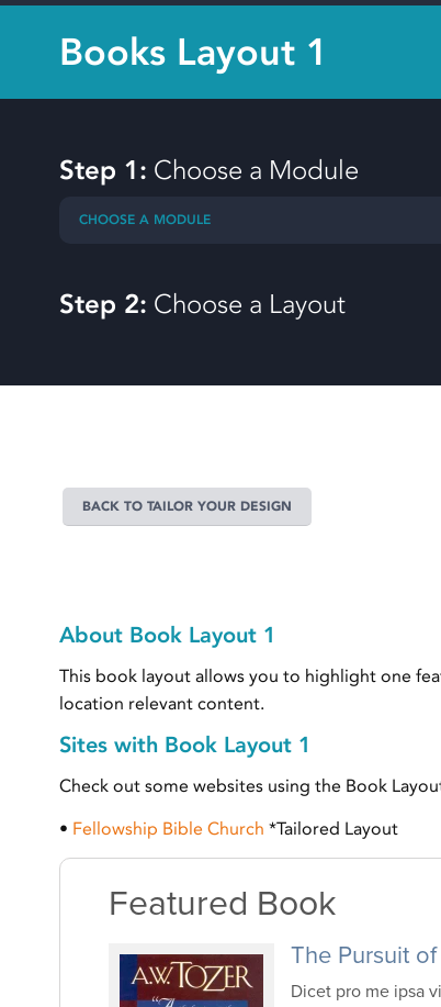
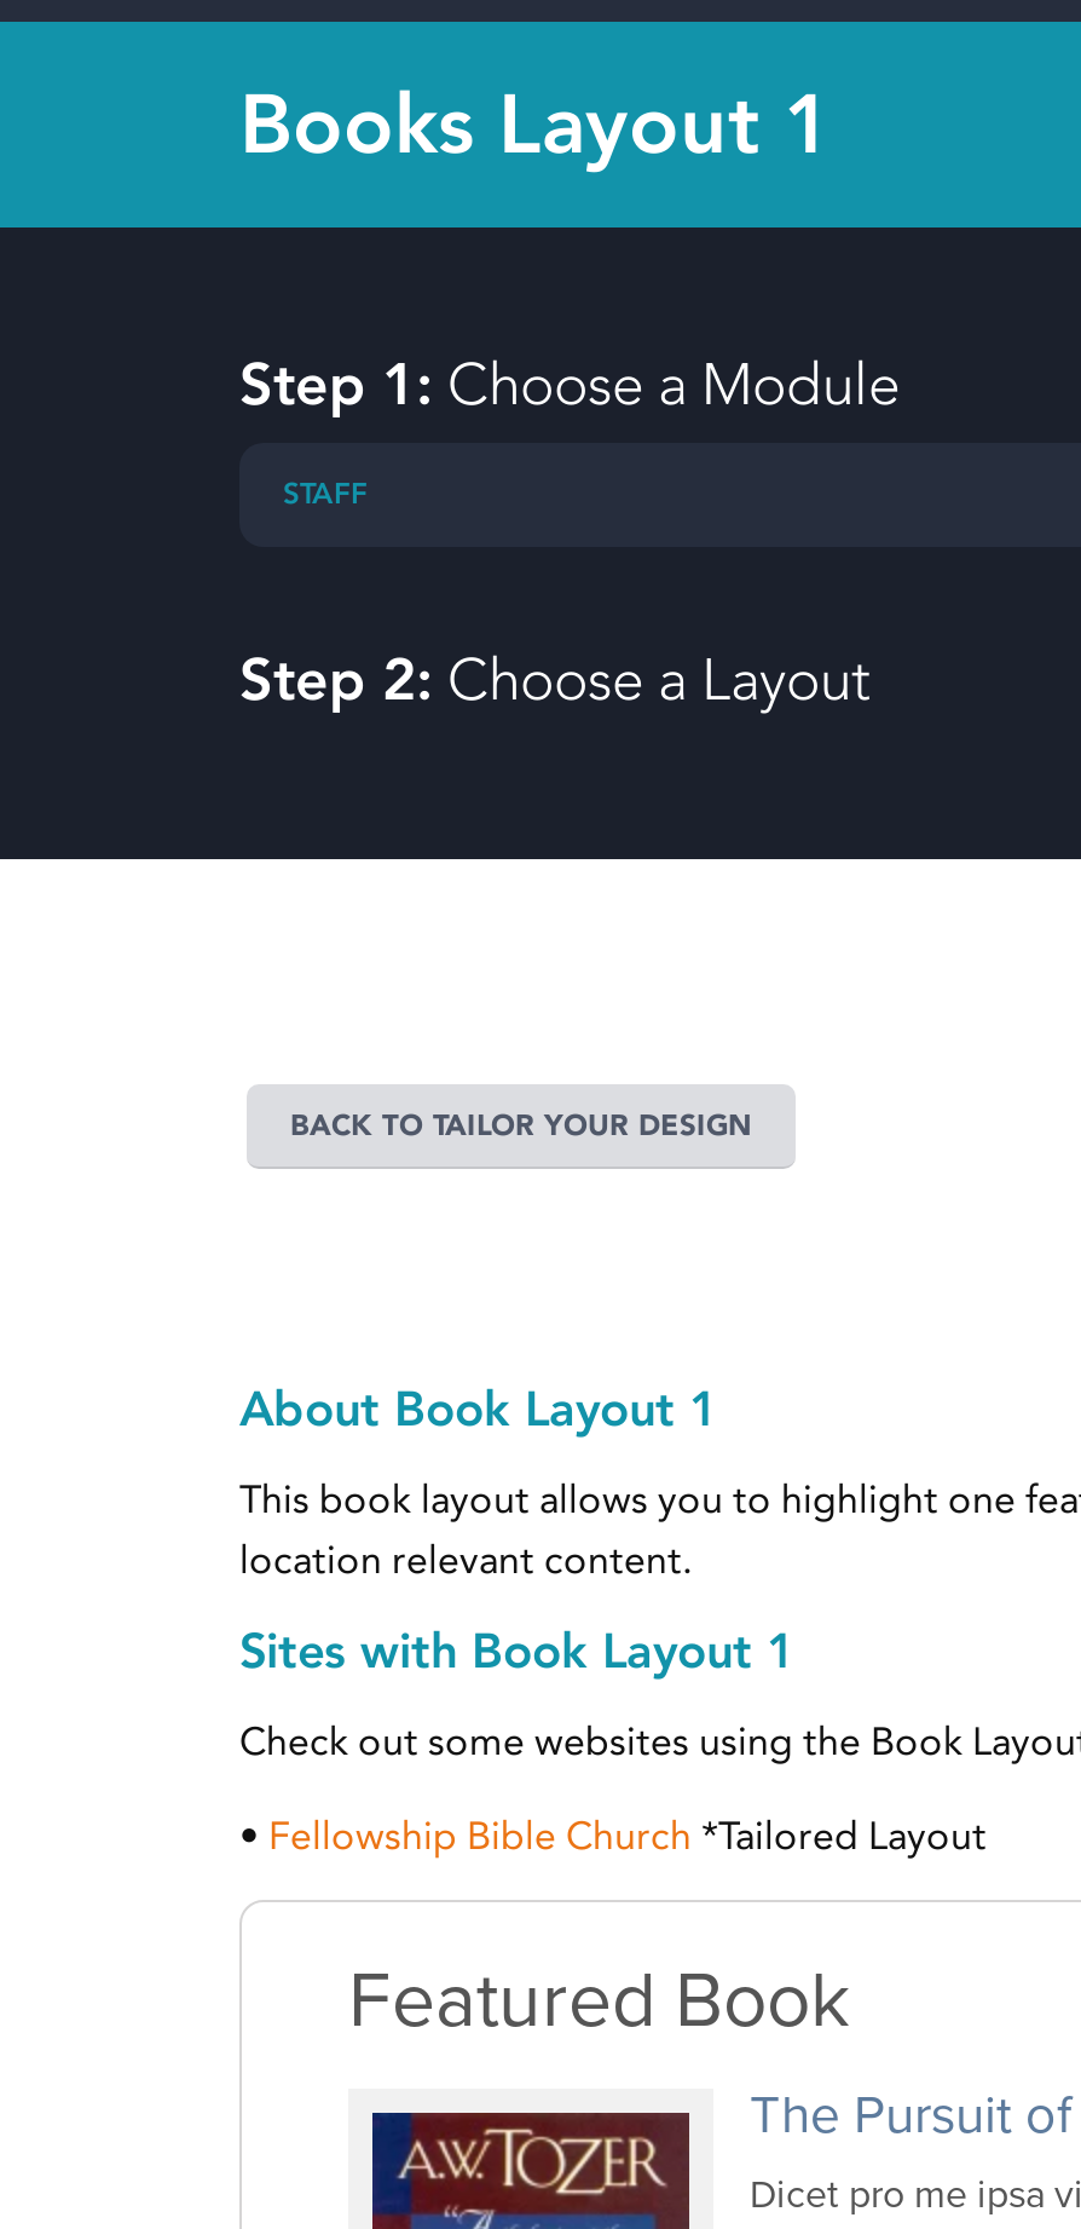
- CHOOSE A MODULE
+ STAFF
